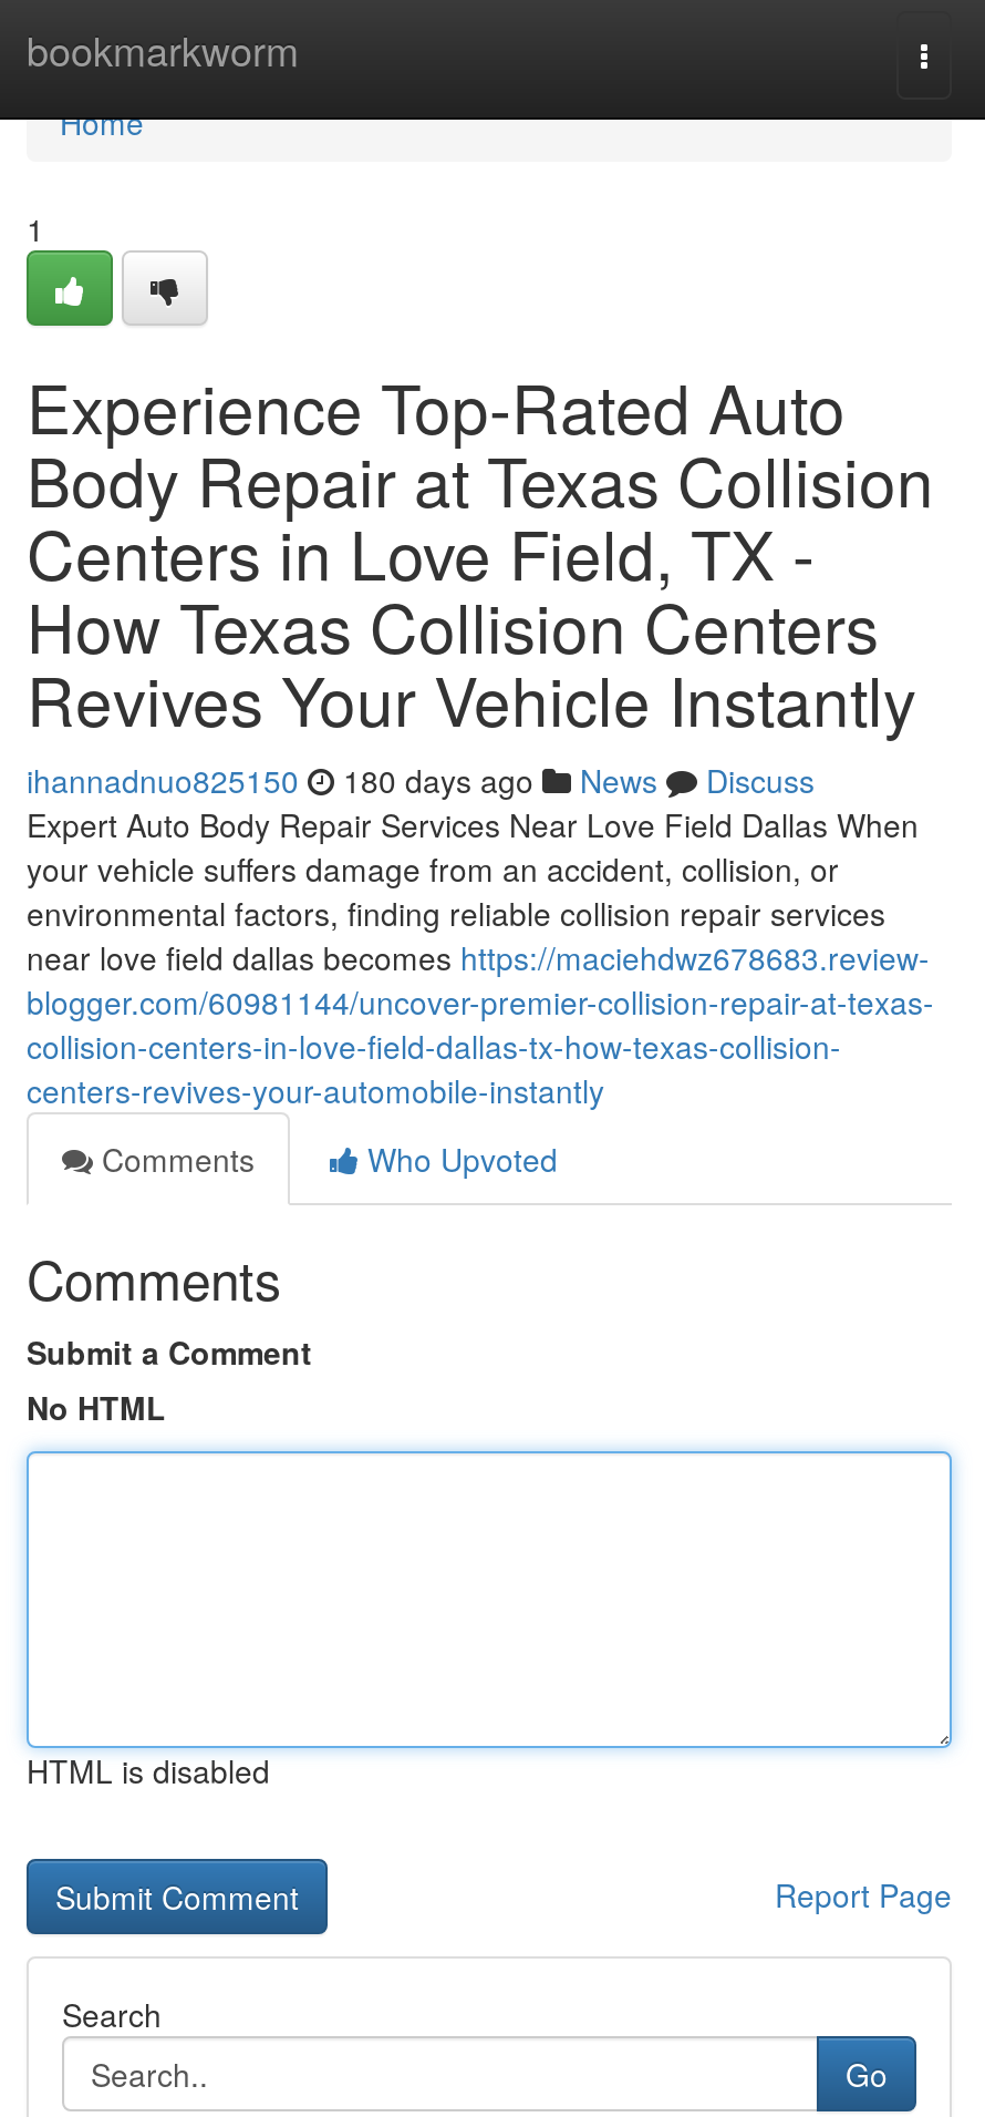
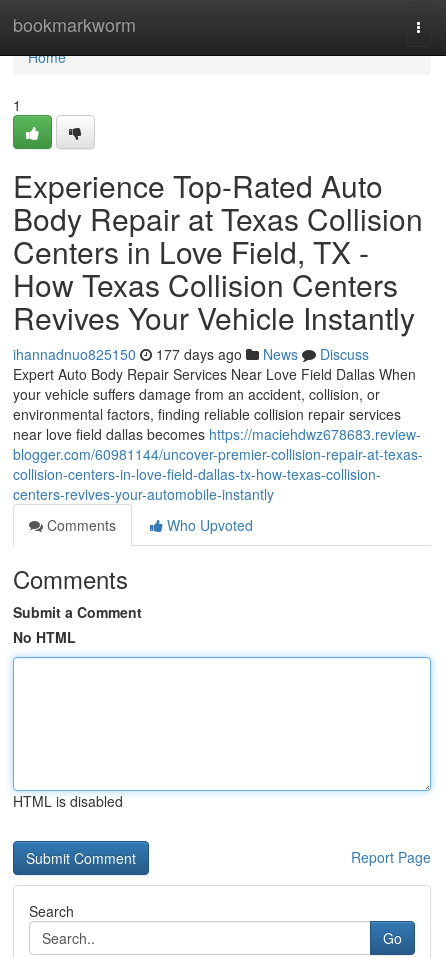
- ihannadnuo825150 180 days ago News Discuss
+ ihannadnuo825150 177 days ago News Discuss
